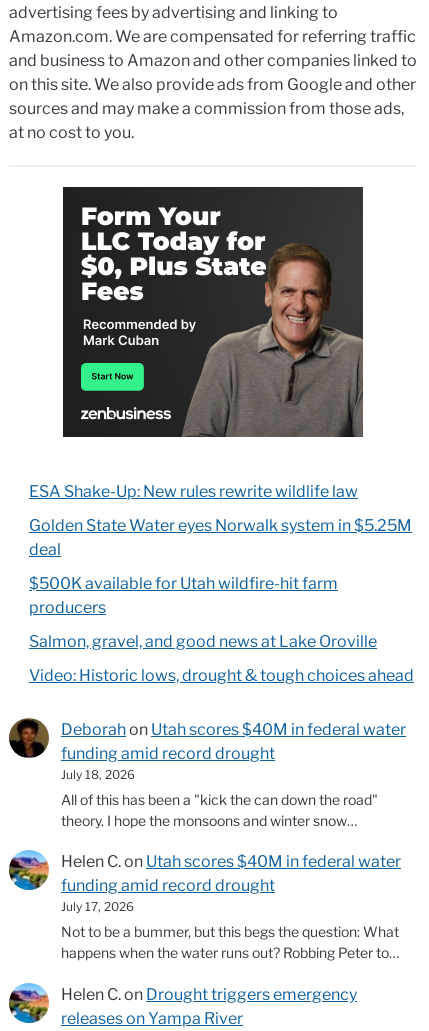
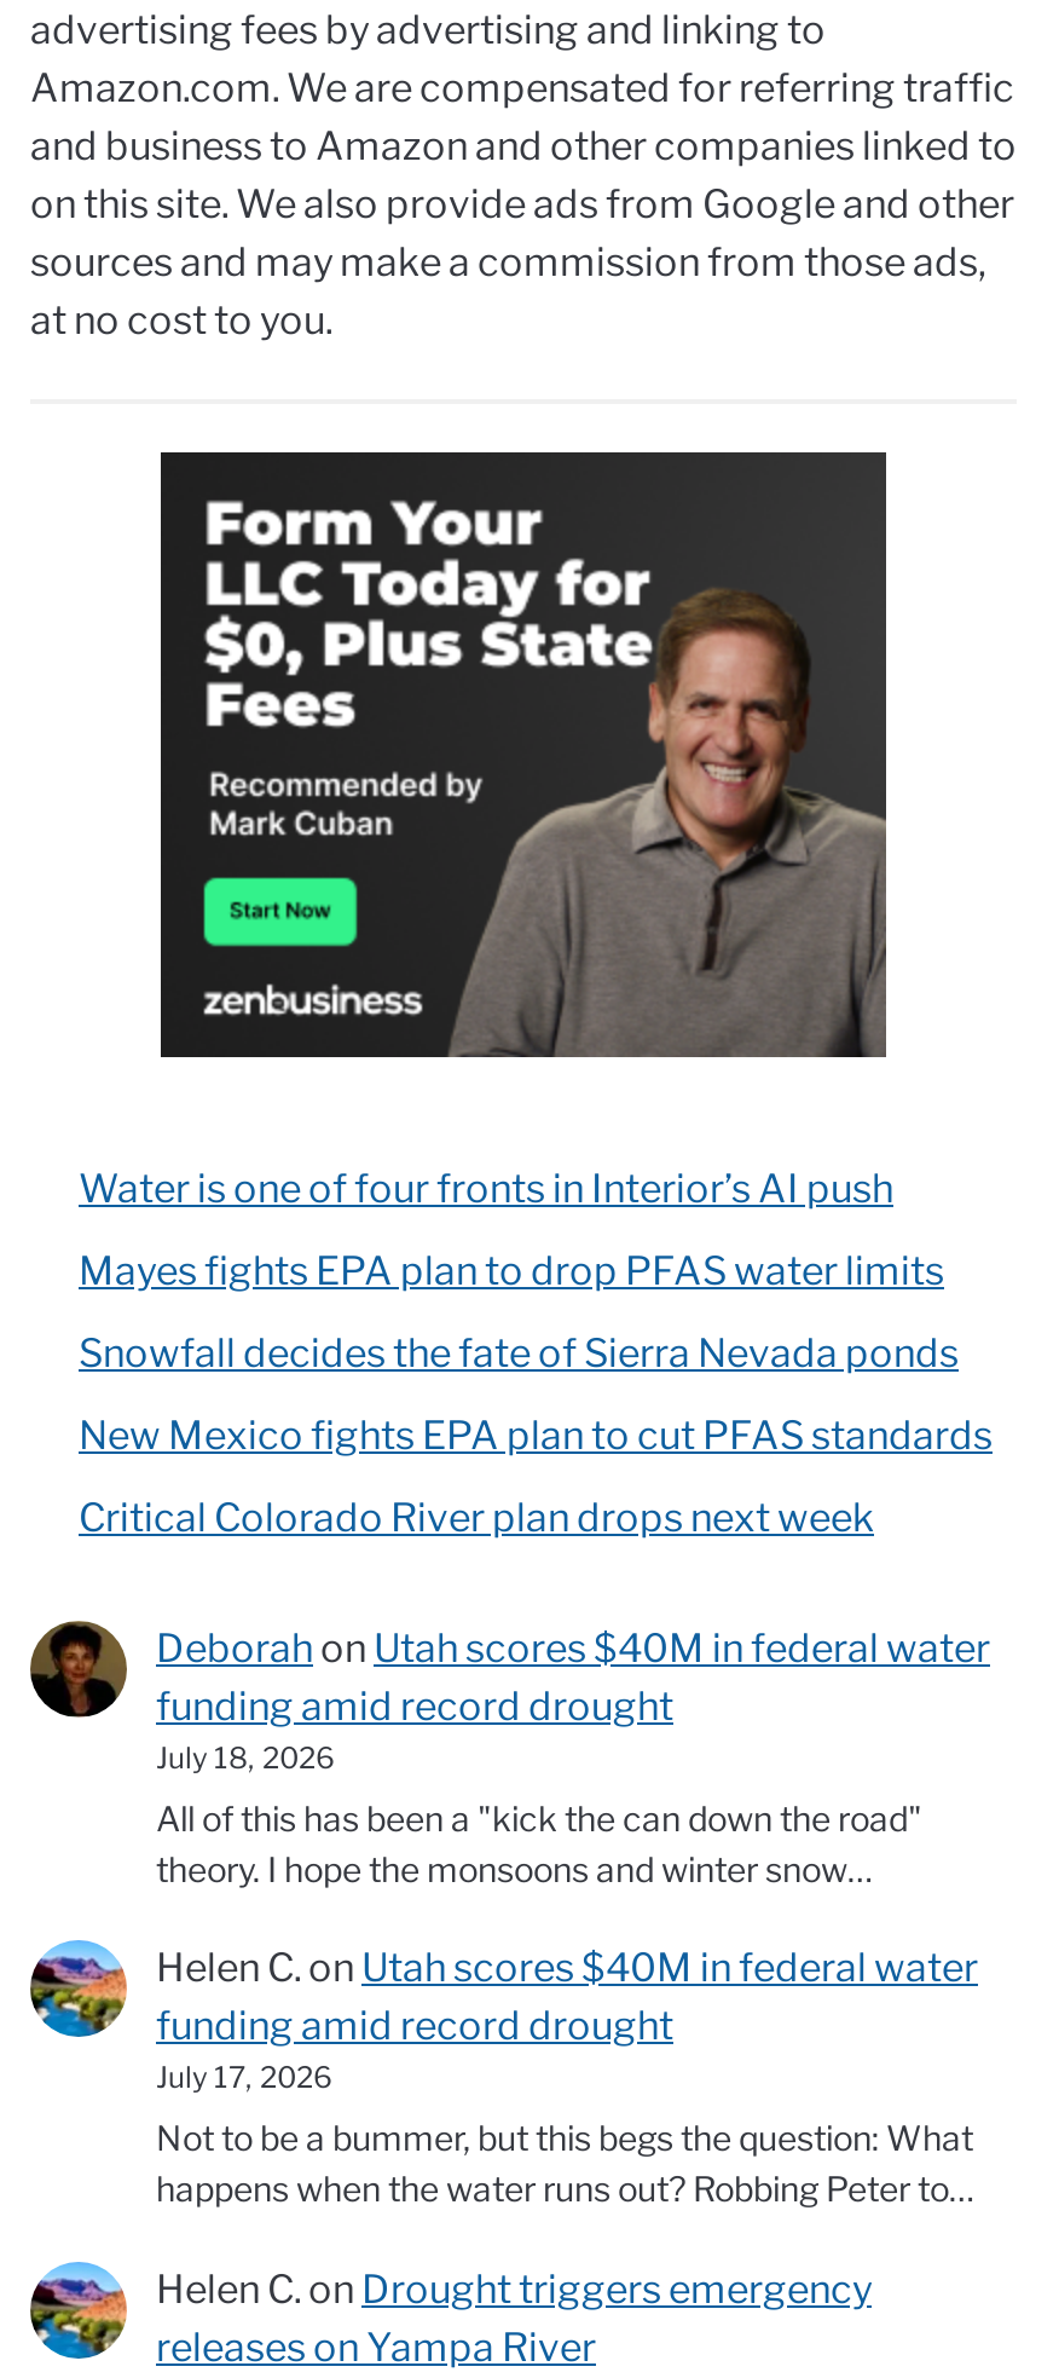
- ESA Shake-Up: New rules rewrite wildlife law
+ Water is one of four fronts in Interior’s AI push

- Golden State Water eyes Norwalk system in $5.25M
- deal
+ Mayes fights EPA plan to drop PFAS water limits

- $500K available for Utah wildfire-hit farm
- producers
+ Snowfall decides the fate of Sierra Nevada ponds

- Salmon, gravel, and good news at Lake Oroville
+ New Mexico fights EPA plan to cut PFAS standards

- Video: Historic lows, drought & tough choices ahead
+ Critical Colorado River plan drops next week
